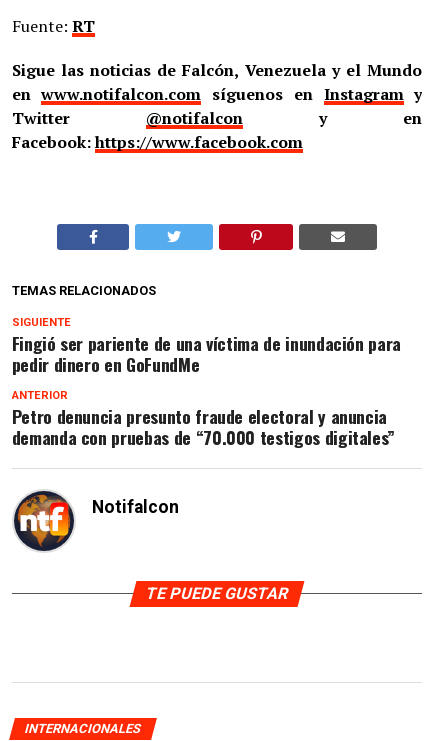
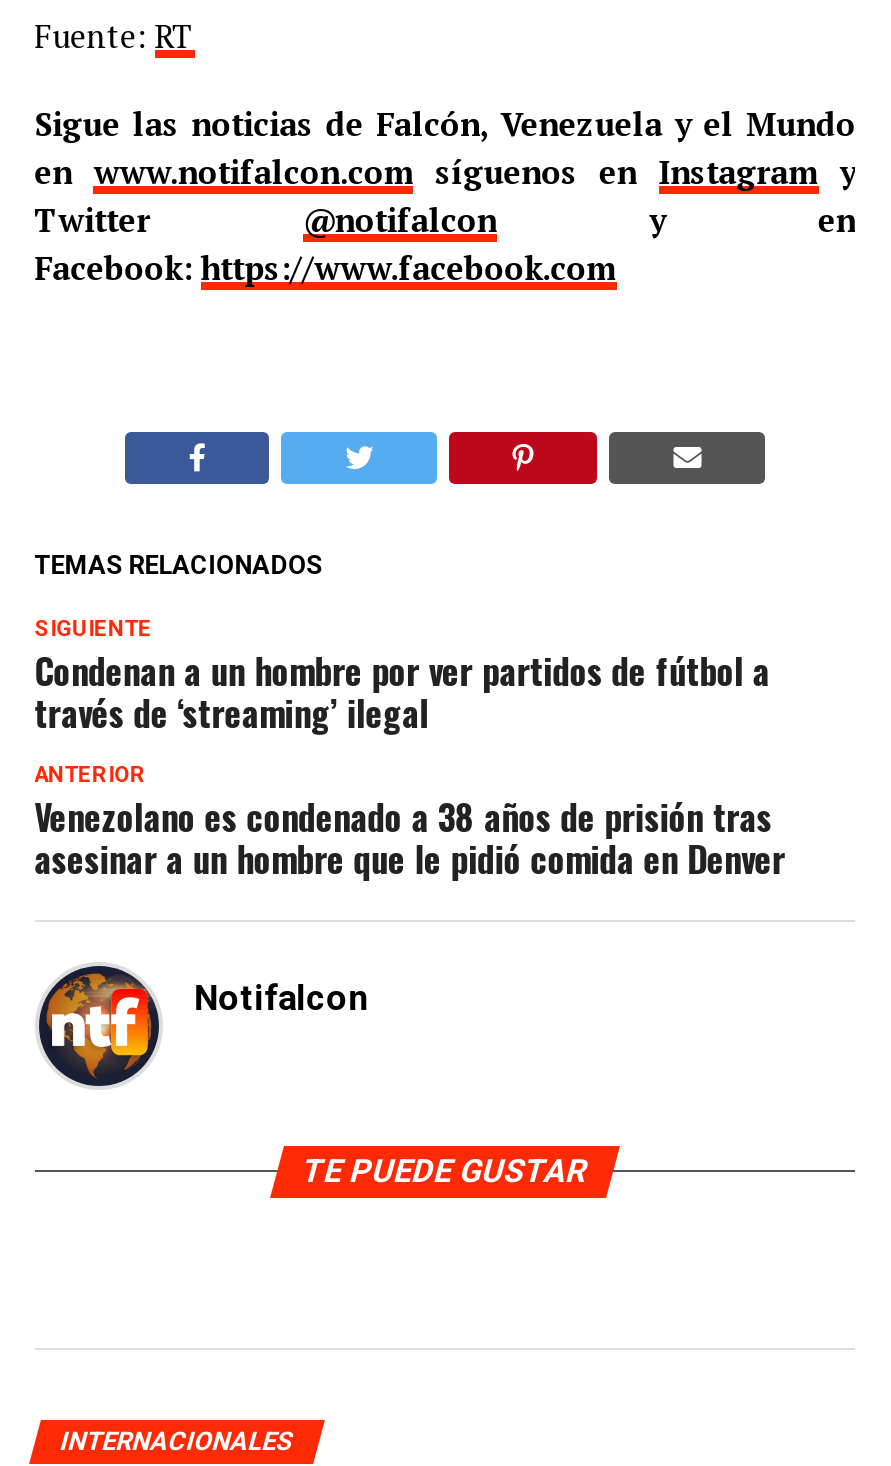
- Fingió ser pariente de una víctima de inundación para
- pedir dinero en GoFundMe
+ Condenan a un hombre por ver partidos de fútbol a
+ través de ‘streaming’ ilegal

- Petro denuncia presunto fraude electoral y anuncia
- demanda con pruebas de “70.000 testigos digitales”
+ Venezolano es condenado a 38 años de prisión tras
+ asesinar a un hombre que le pidió comida en Denver
